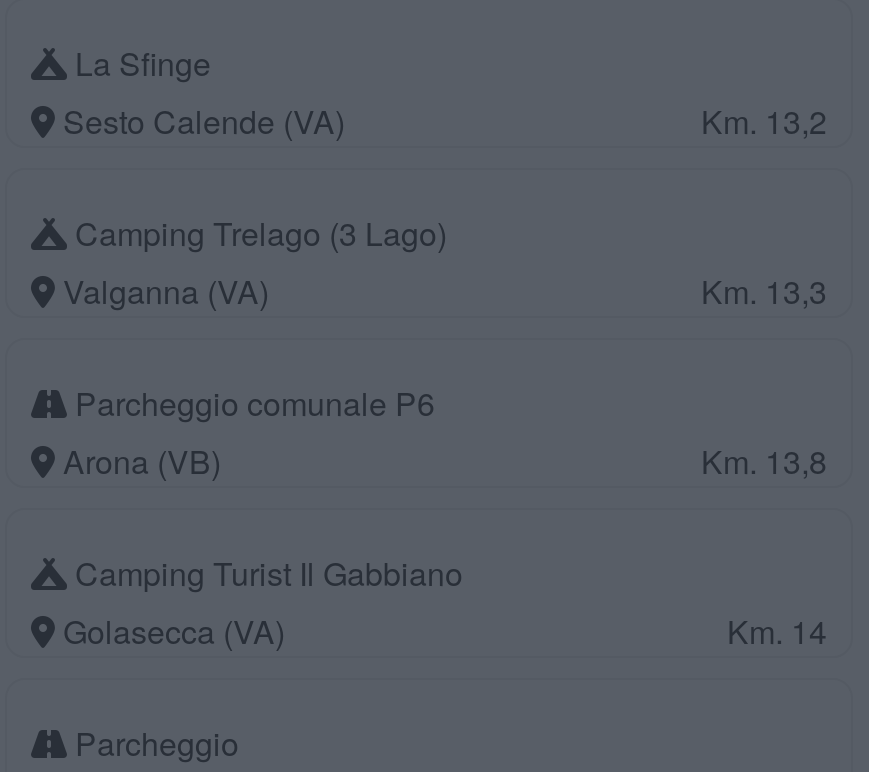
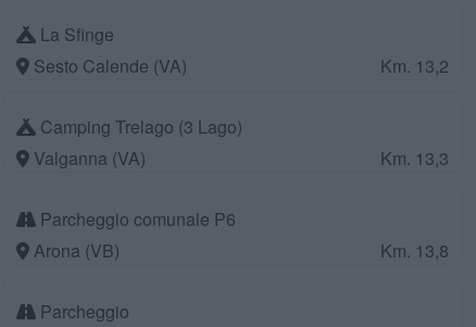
- Camping Turist Il Gabbiano
- Golasecca (VA)
- Km. 14
